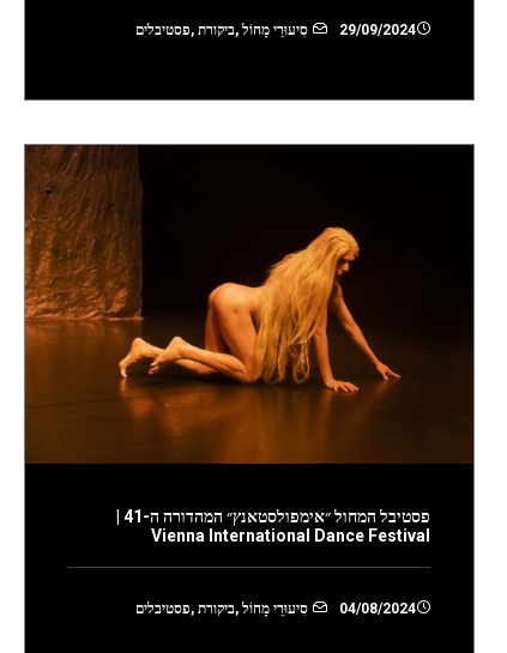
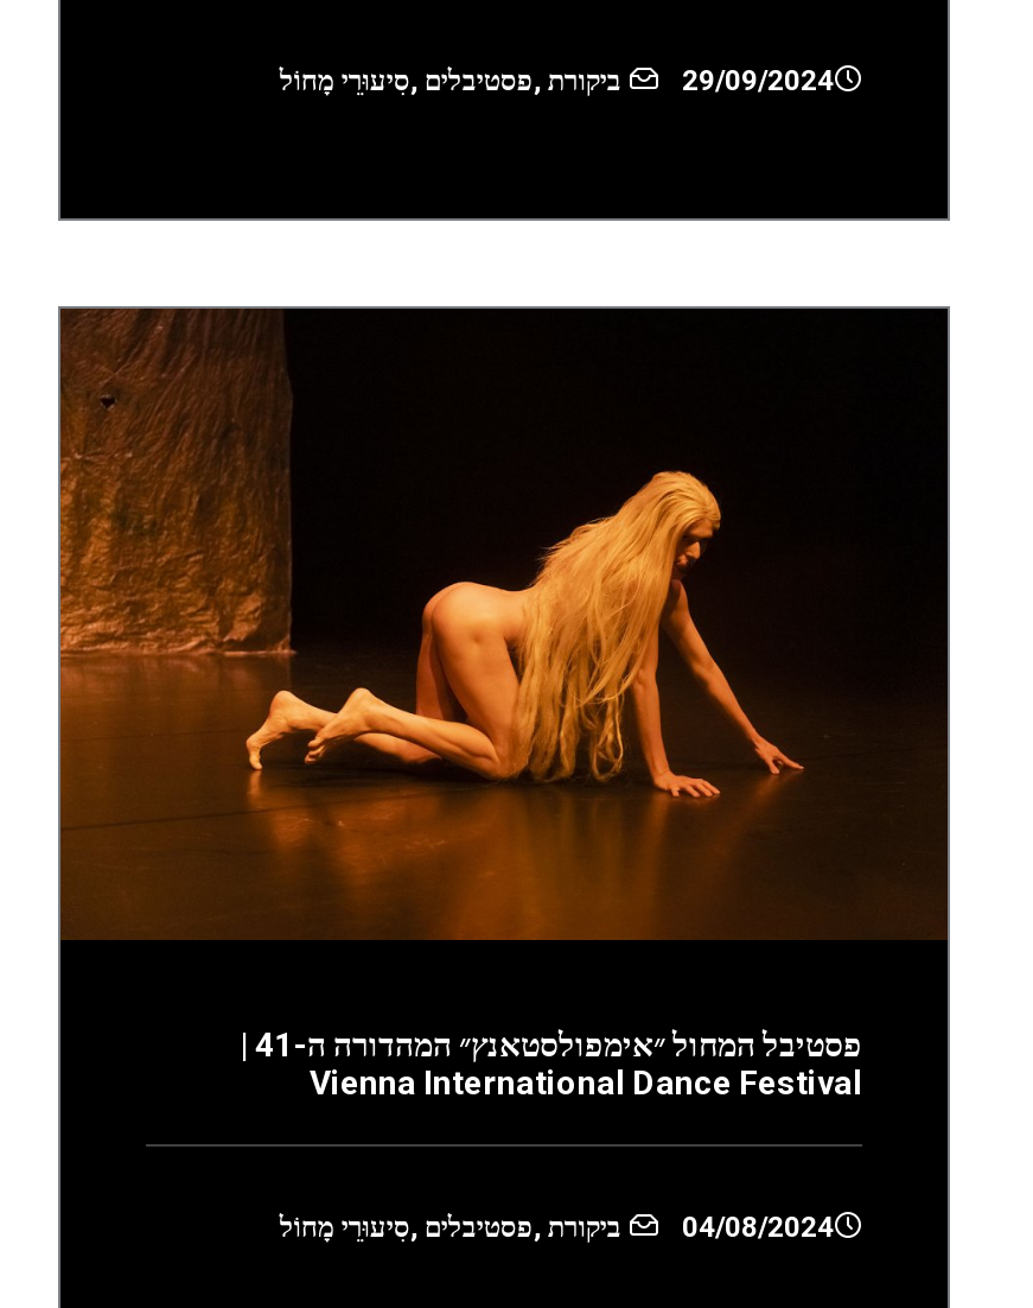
- סִיעוּרֵי מָחוֹל , ביקורת , פסטיבלים
+ ביקורת , פסטיבלים , סִיעוּרֵי מָחוֹל

- סִיעוּרֵי מָחוֹל , ביקורת , פסטיבלים
+ ביקורת , פסטיבלים , סִיעוּרֵי מָחוֹל
